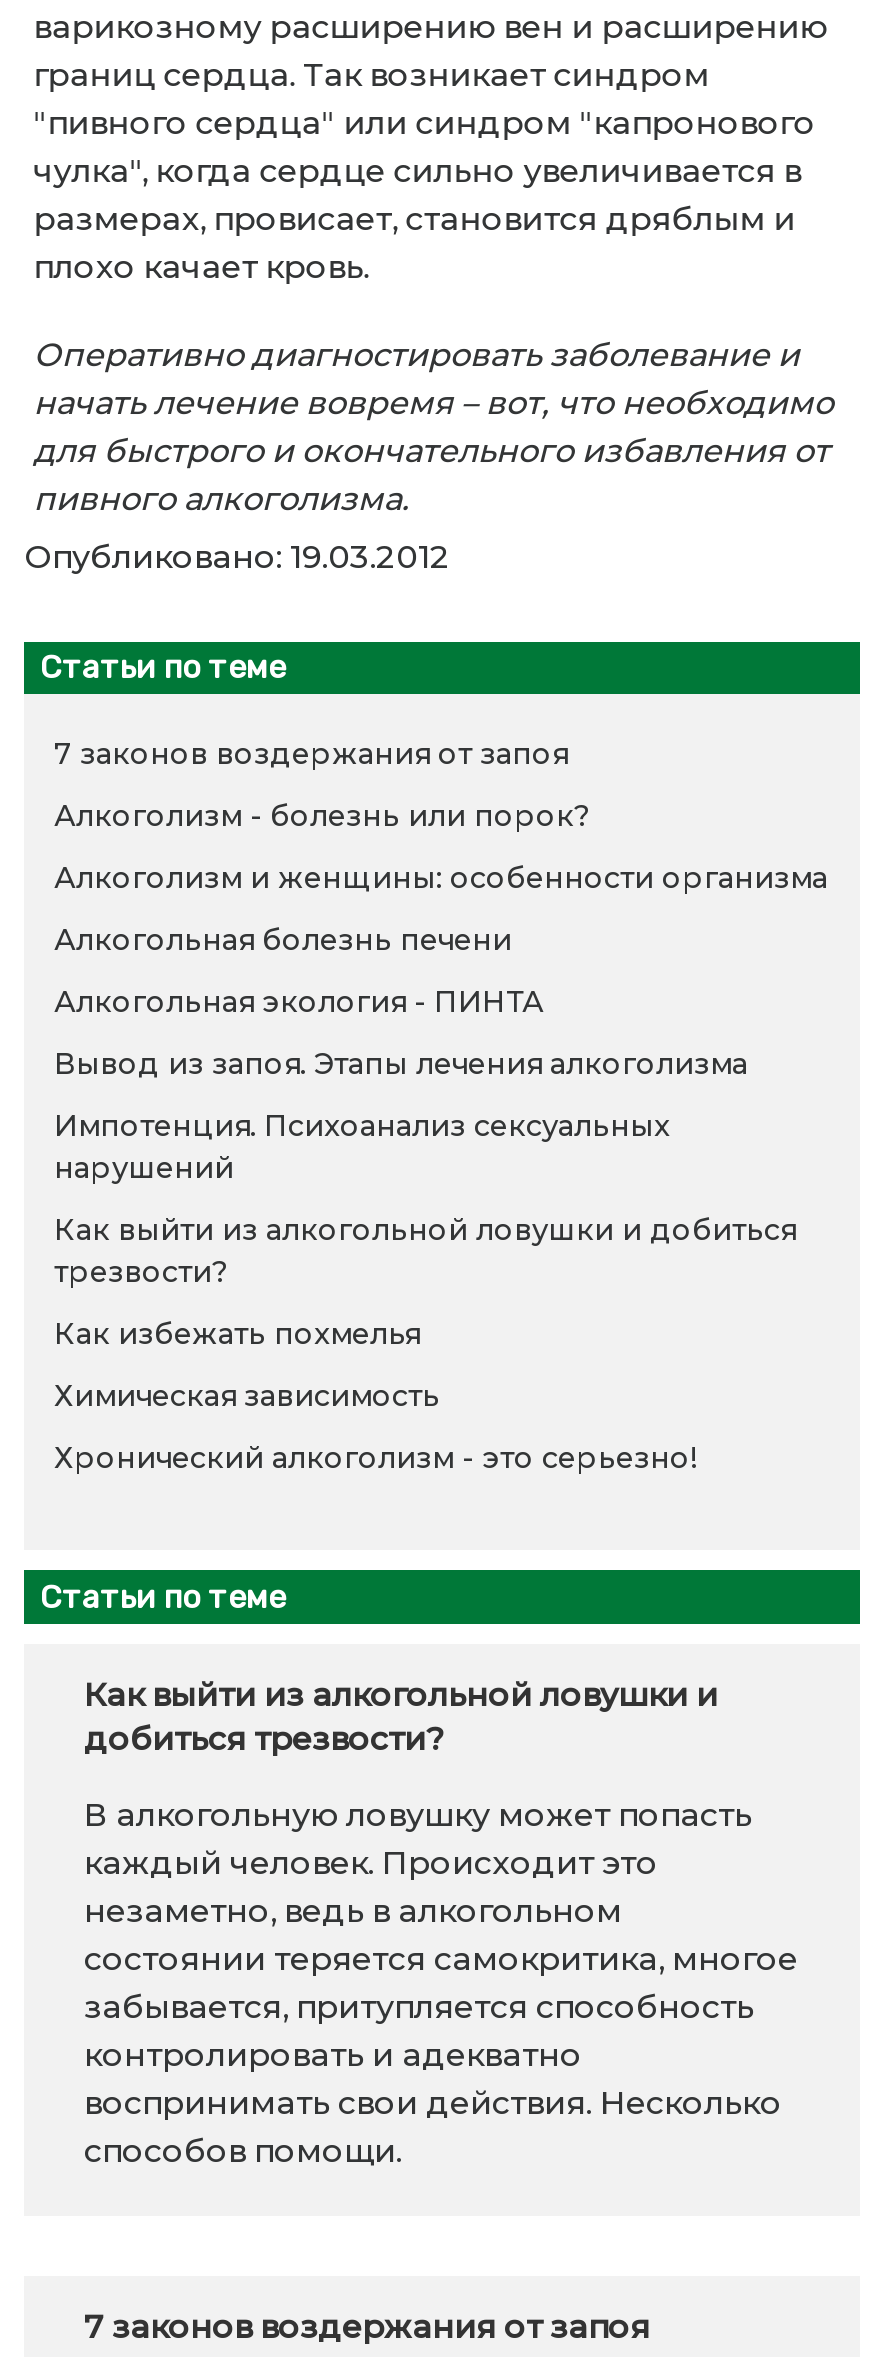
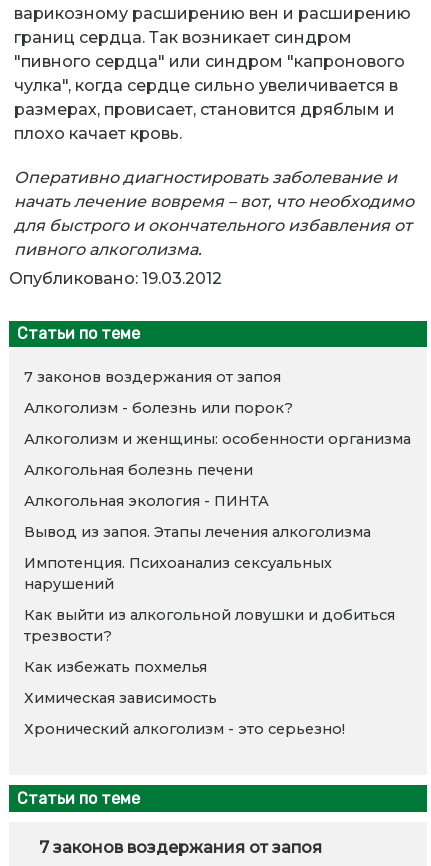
- Как выйти из алкогольной ловушки и
- добиться трезвости?
- В алкогольную ловушку может попасть
- каждый человек. Происходит это
- незаметно, ведь в алкогольном
- состоянии теряется самокритика, многое
- забывается, притупляется способность
- контролировать и адекватно
- воспринимать свои действия. Несколько
- способов помощи.
